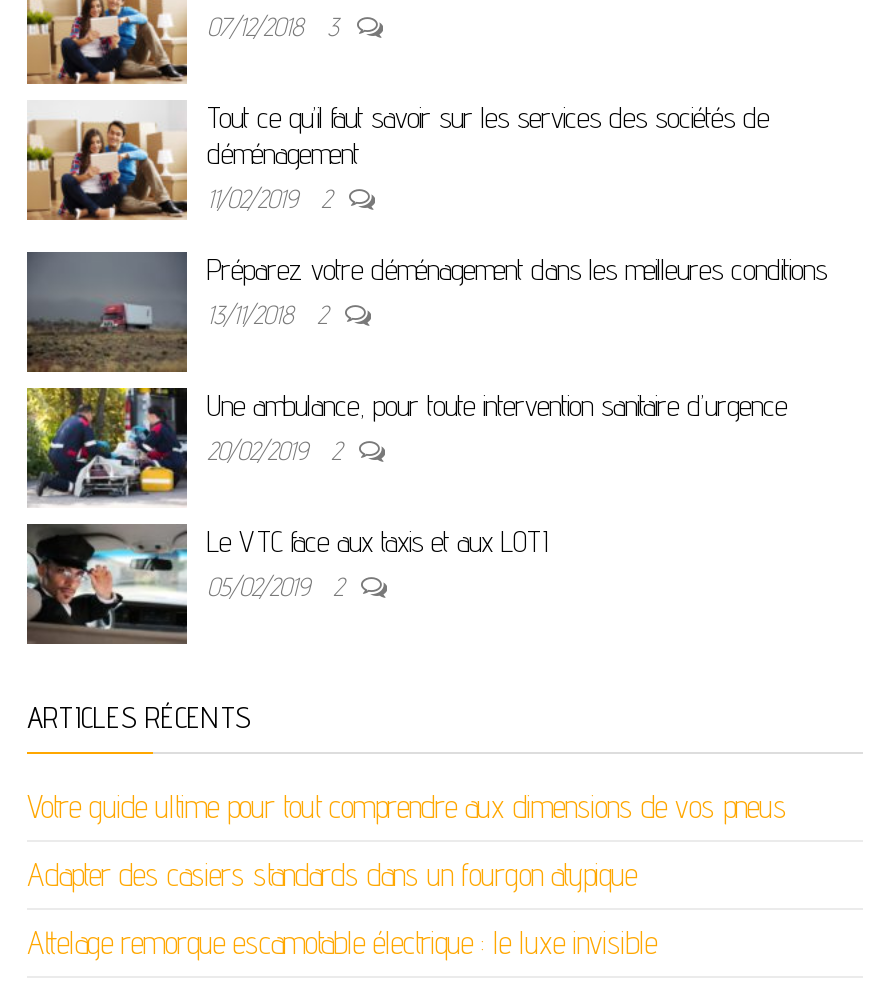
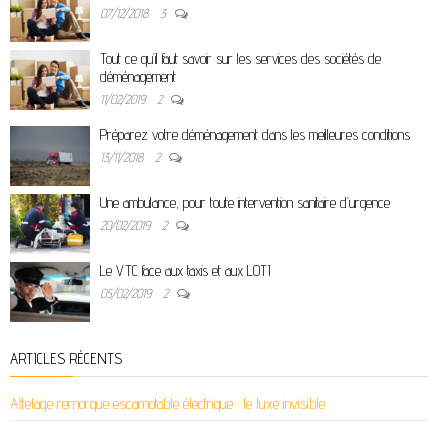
- Votre guide ultime pour tout comprendre aux dimensions de vos pneus
- Adapter des casiers standards dans un fourgon atypique
